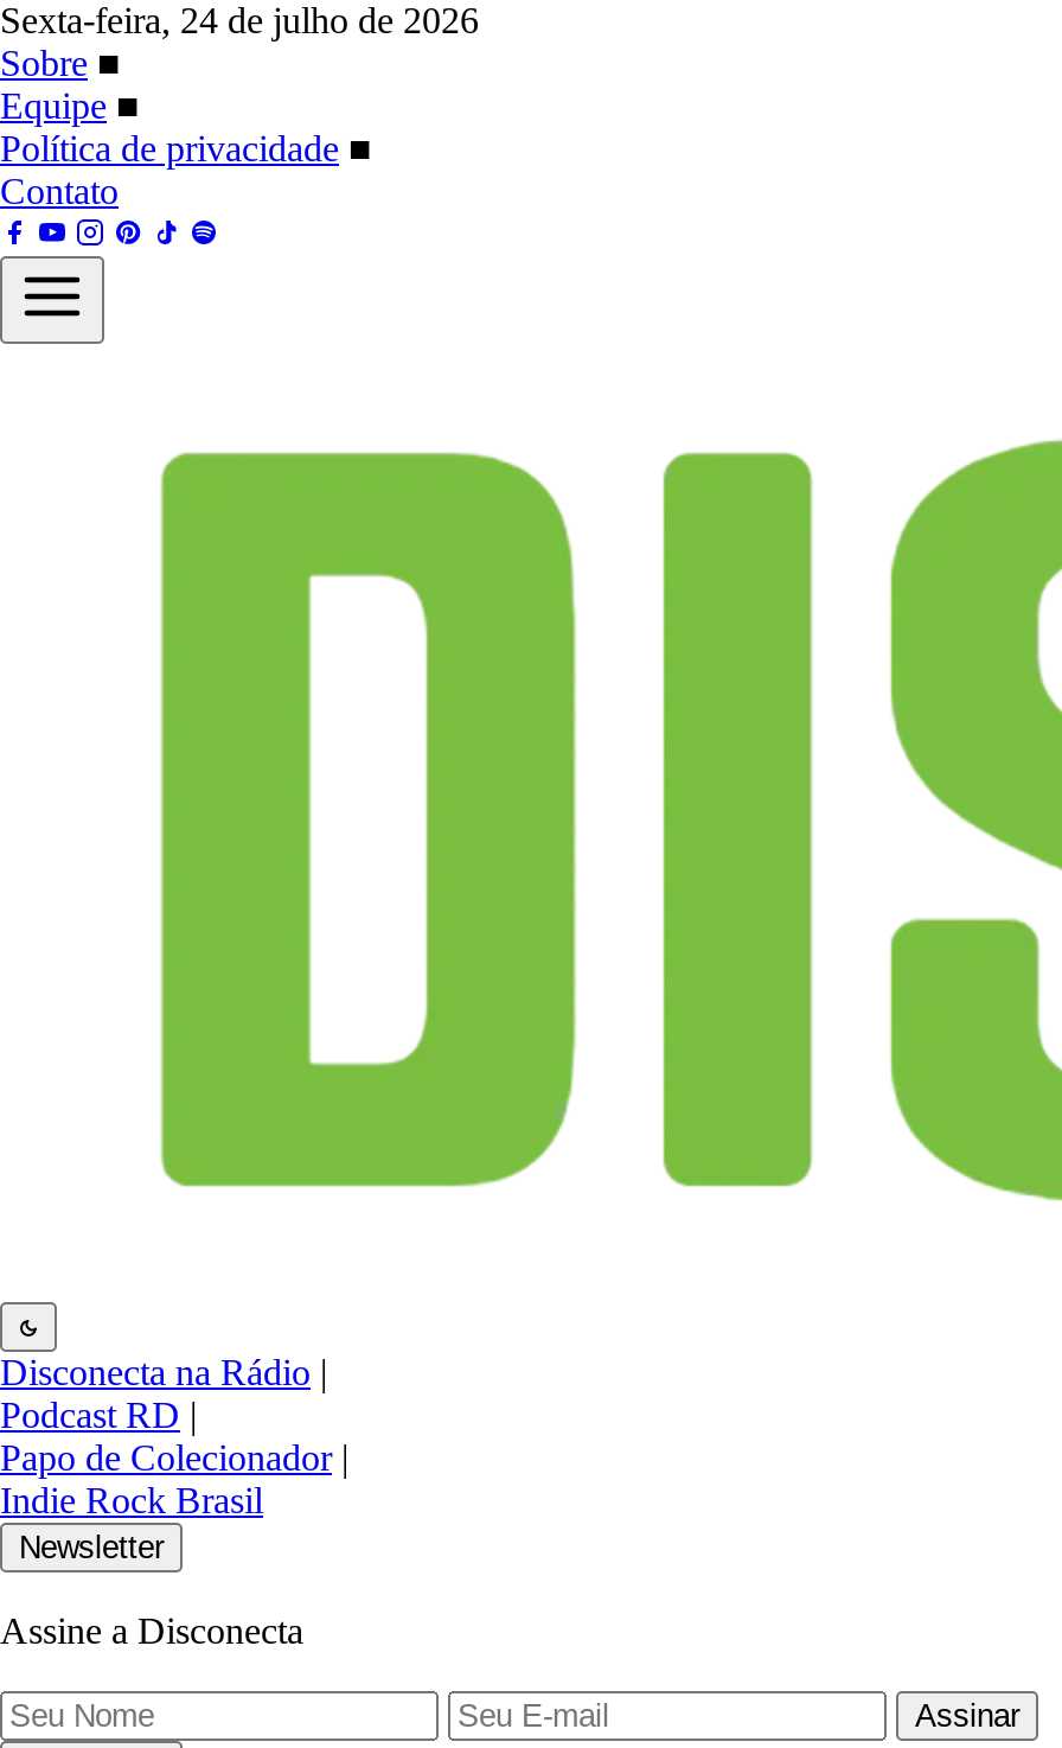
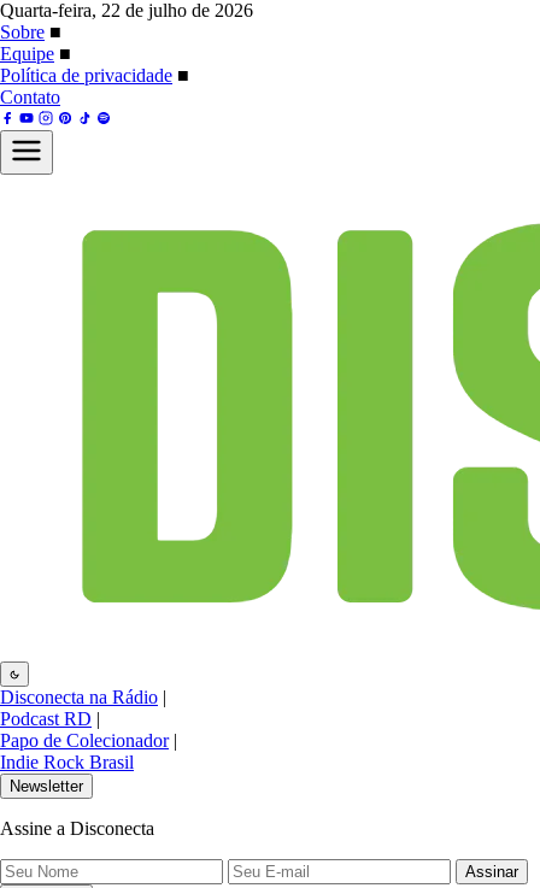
- Sexta-feira, 24 de julho de 2026
+ Quarta-feira, 22 de julho de 2026
